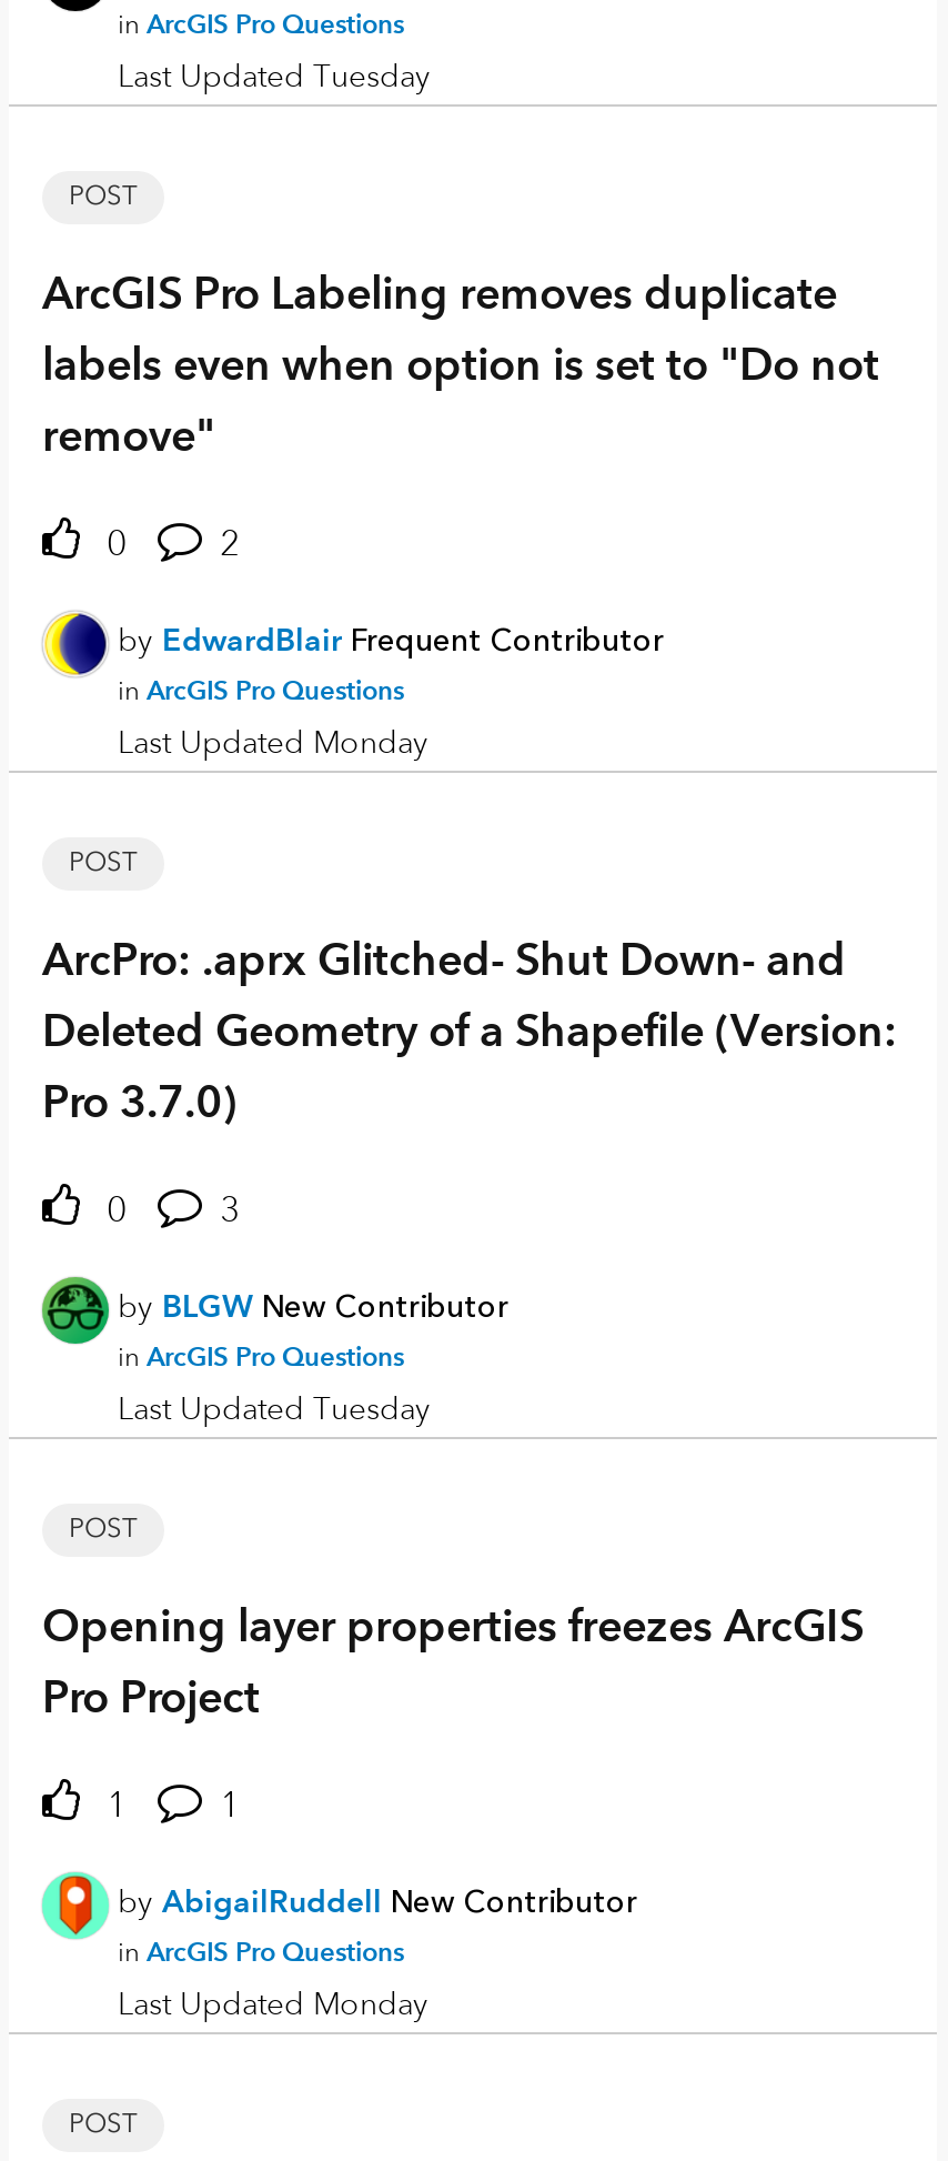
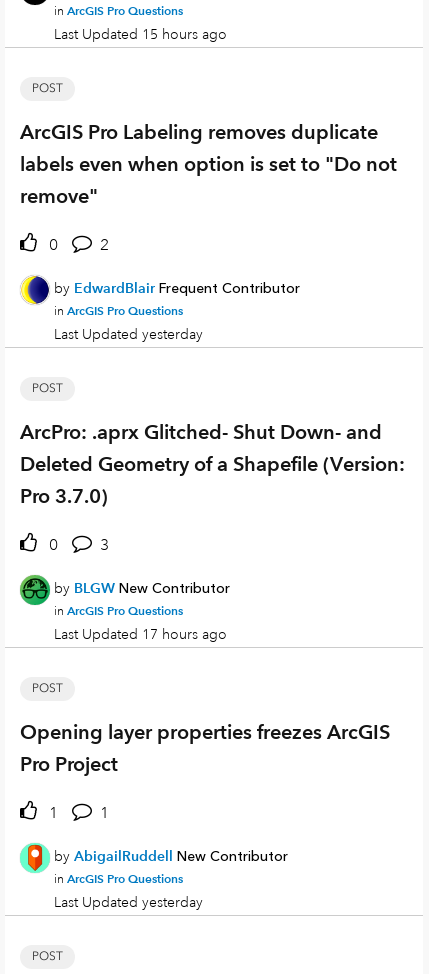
- Last Updated Tuesday
+ Last Updated 15 hours ago

- Last Updated Monday
+ Last Updated yesterday

- Last Updated Tuesday
+ Last Updated 17 hours ago

- Last Updated Monday
+ Last Updated yesterday
